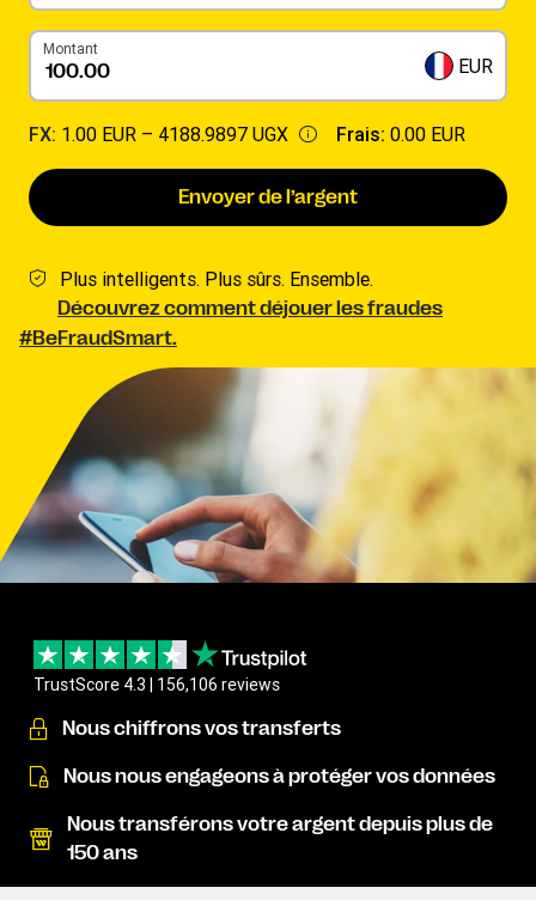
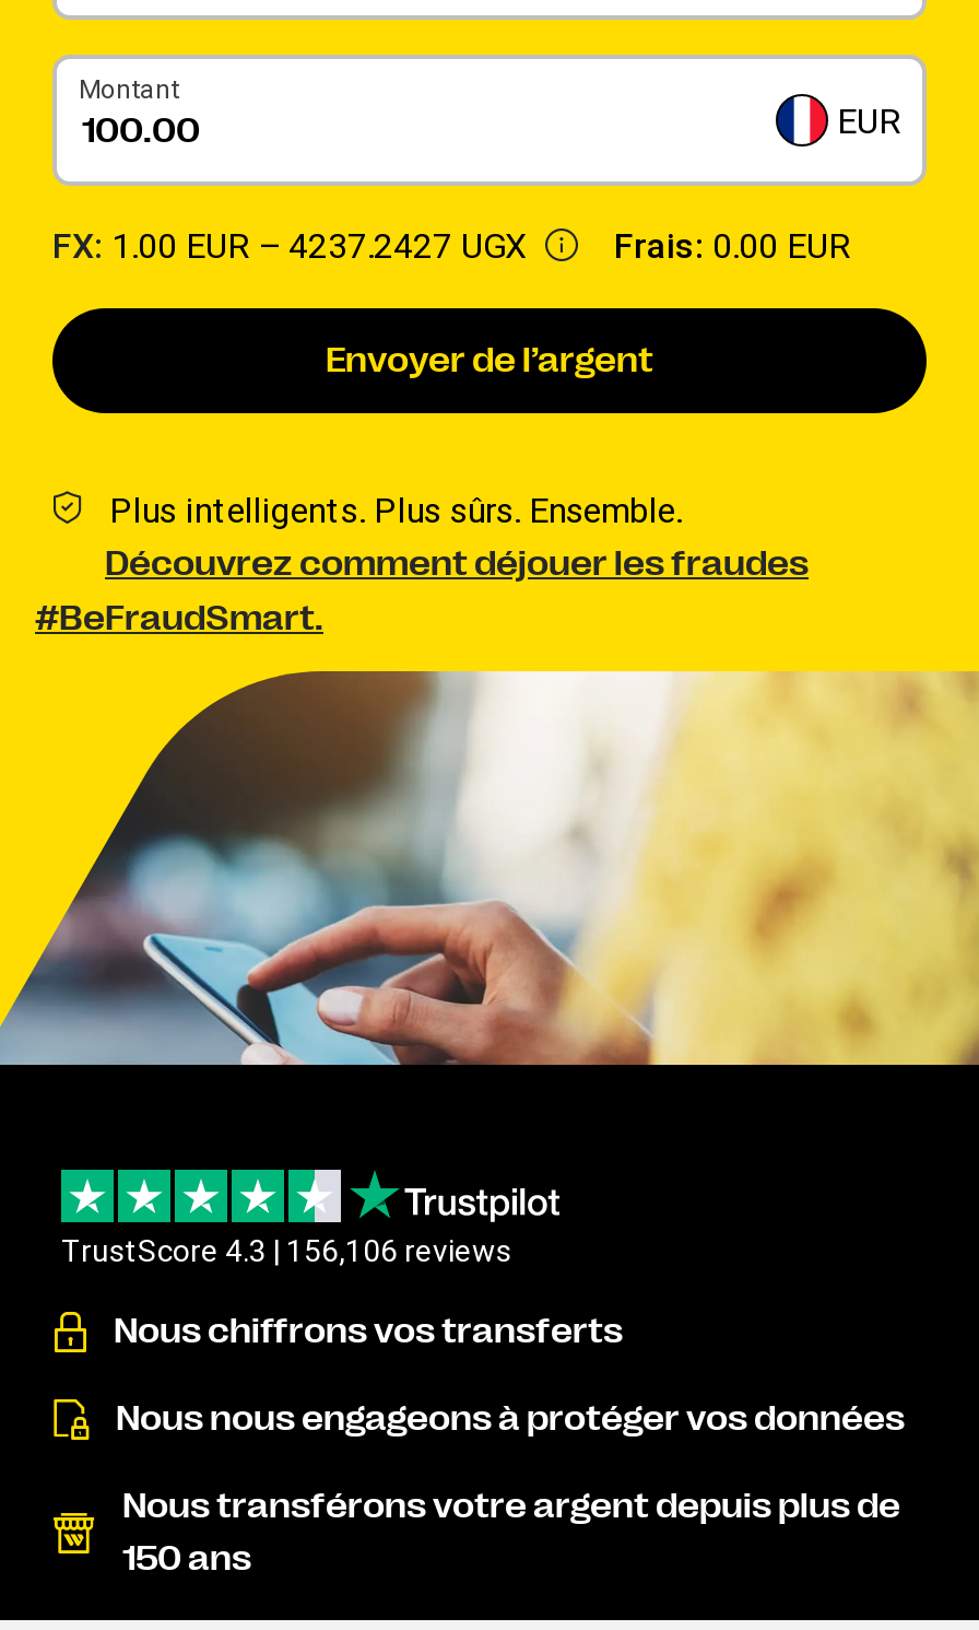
- FX: 1.00 EUR – 4188.9897 UGX Frais: 0.00 EUR
+ FX: 1.00 EUR – 4237.2427 UGX Frais: 0.00 EUR
